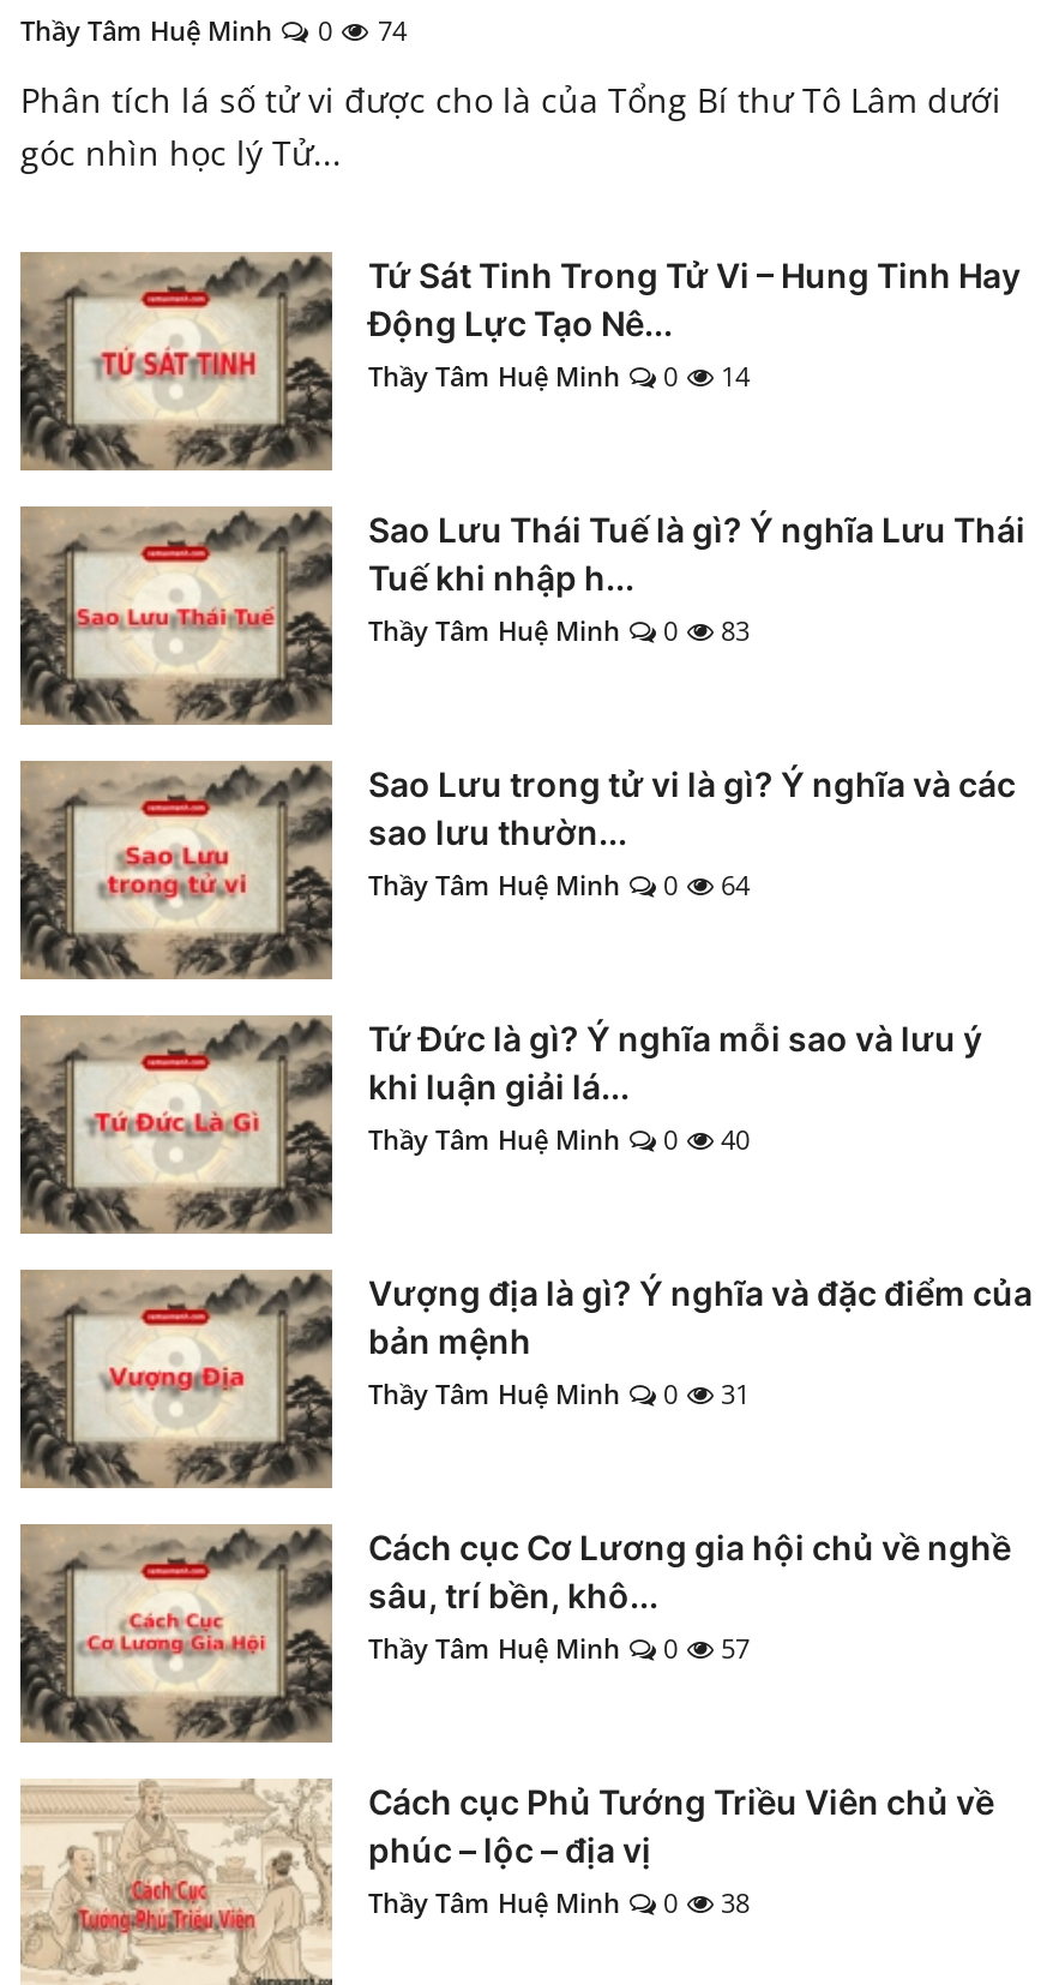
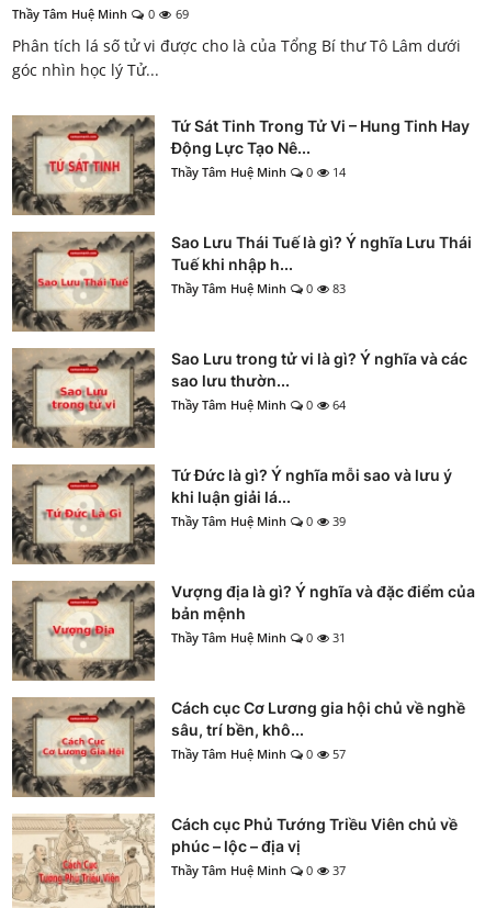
- Thầy Tâm Huệ Minh 0 74
+ Thầy Tâm Huệ Minh 0 69

- Thầy Tâm Huệ Minh 0 40
+ Thầy Tâm Huệ Minh 0 39

- Thầy Tâm Huệ Minh 0 38
+ Thầy Tâm Huệ Minh 0 37
